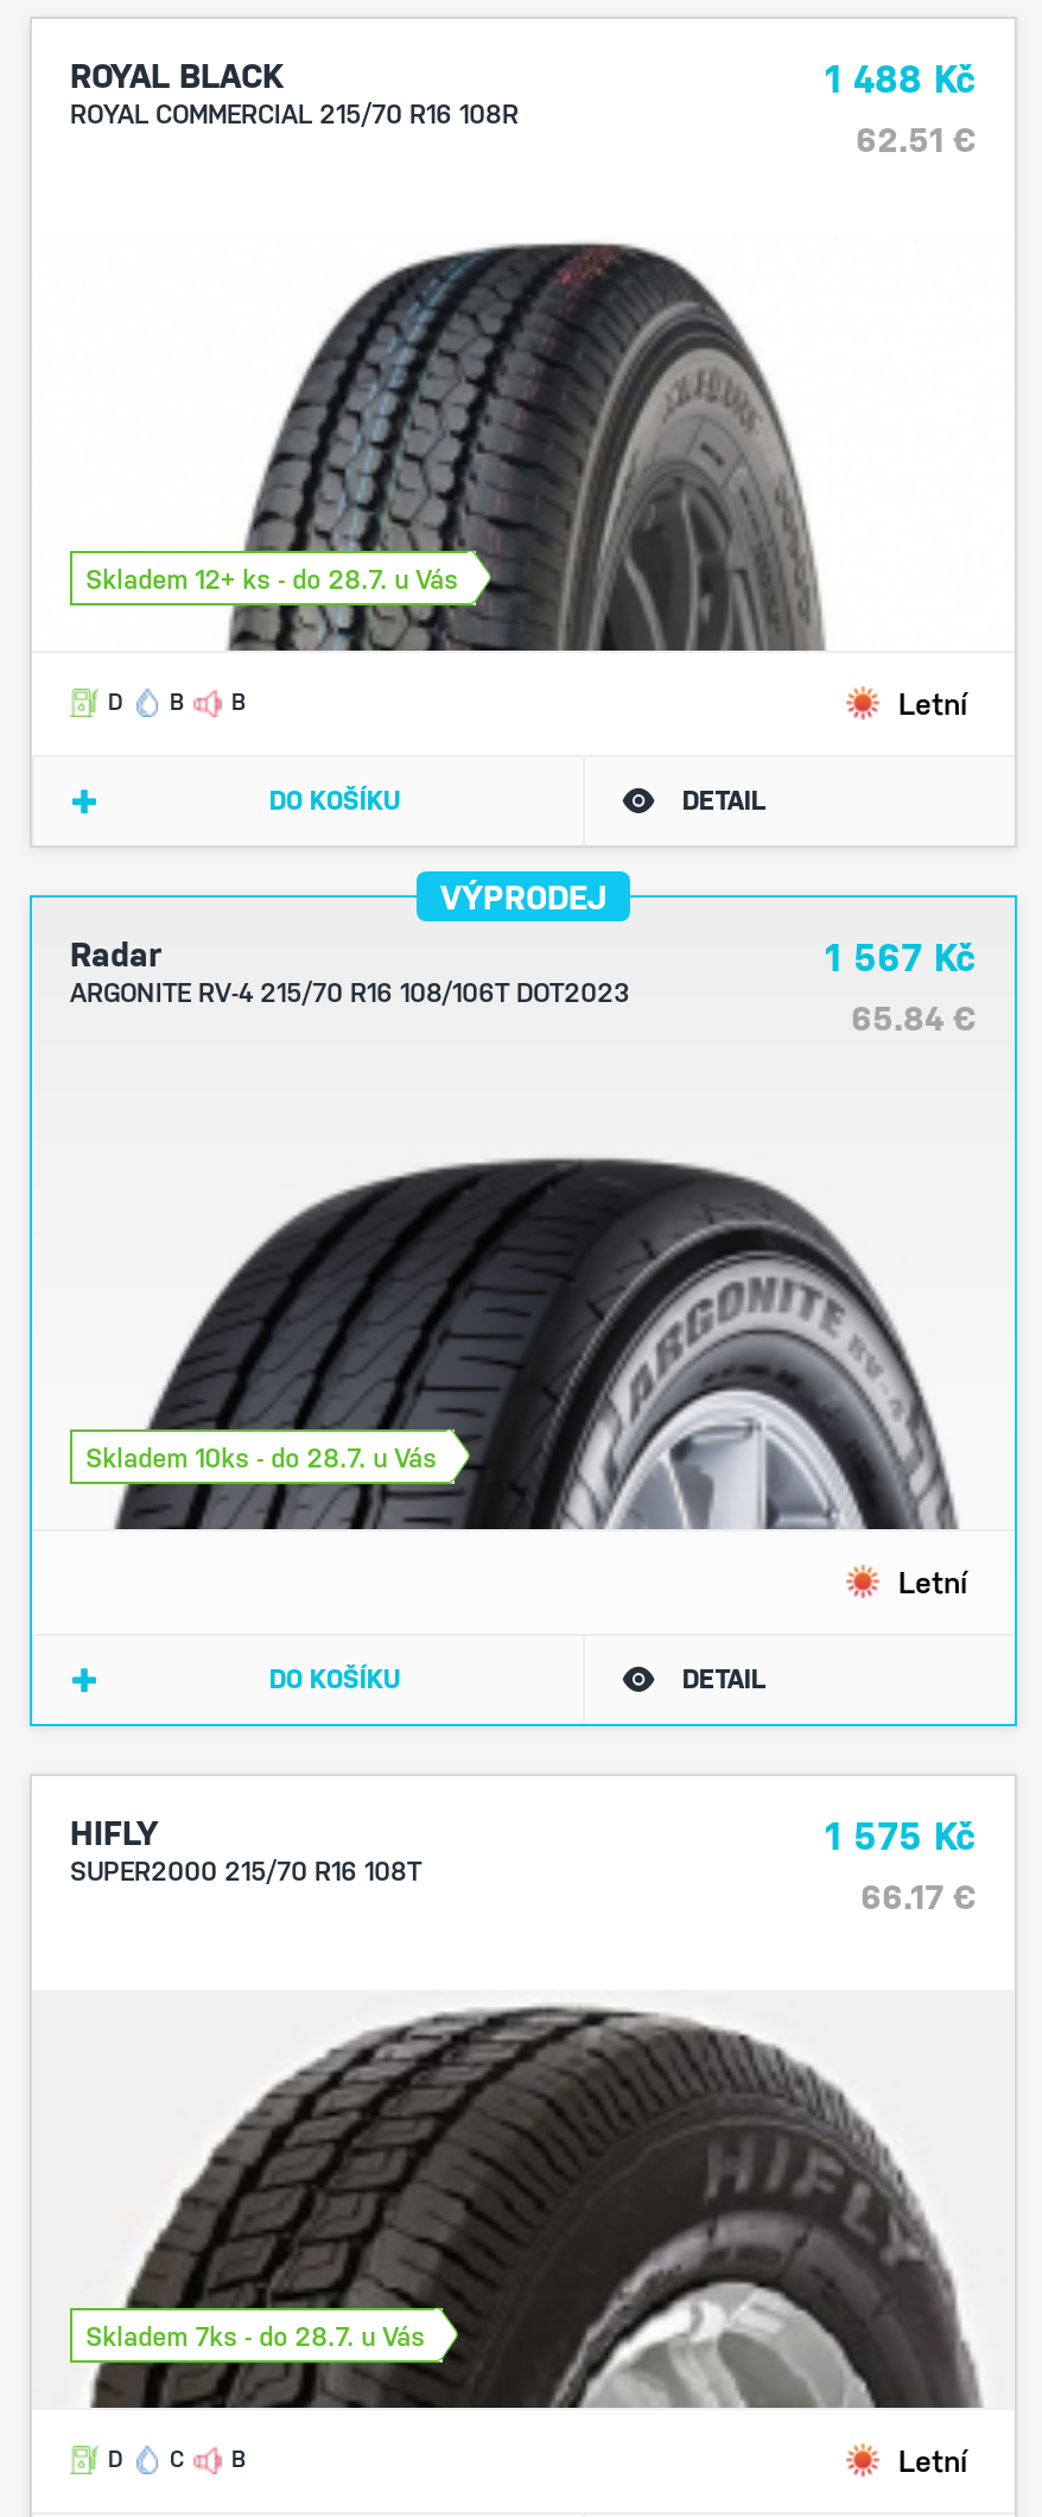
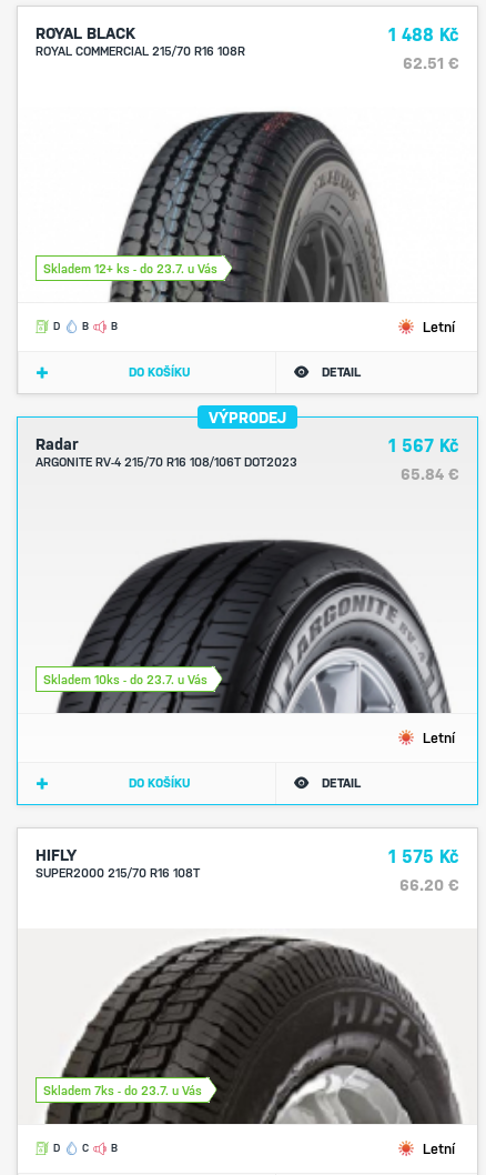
- Skladem 12+ ks - do 28.7. u Vás
+ Skladem 12+ ks - do 23.7. u Vás

- Skladem 10ks - do 28.7. u Vás
+ Skladem 10ks - do 23.7. u Vás

- 66.17 €
+ 66.20 €

- Skladem 7ks - do 28.7. u Vás
+ Skladem 7ks - do 23.7. u Vás
